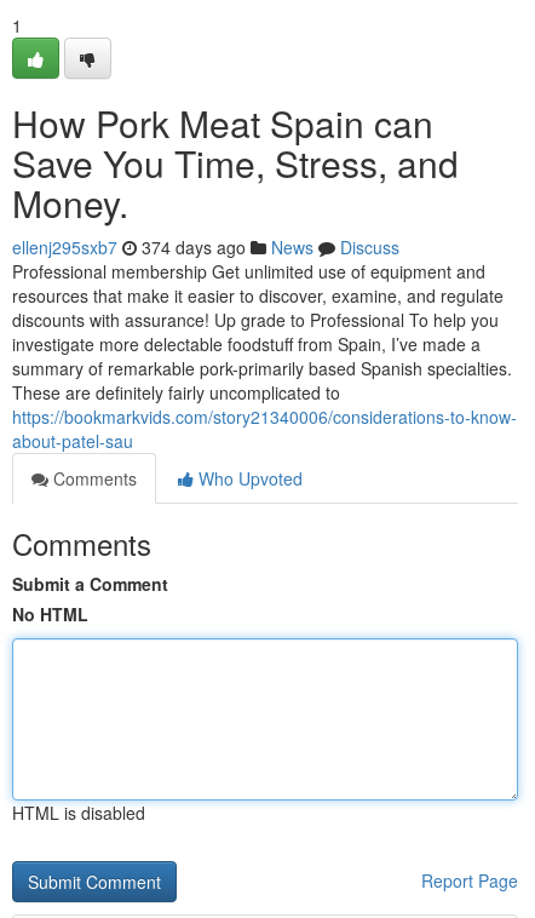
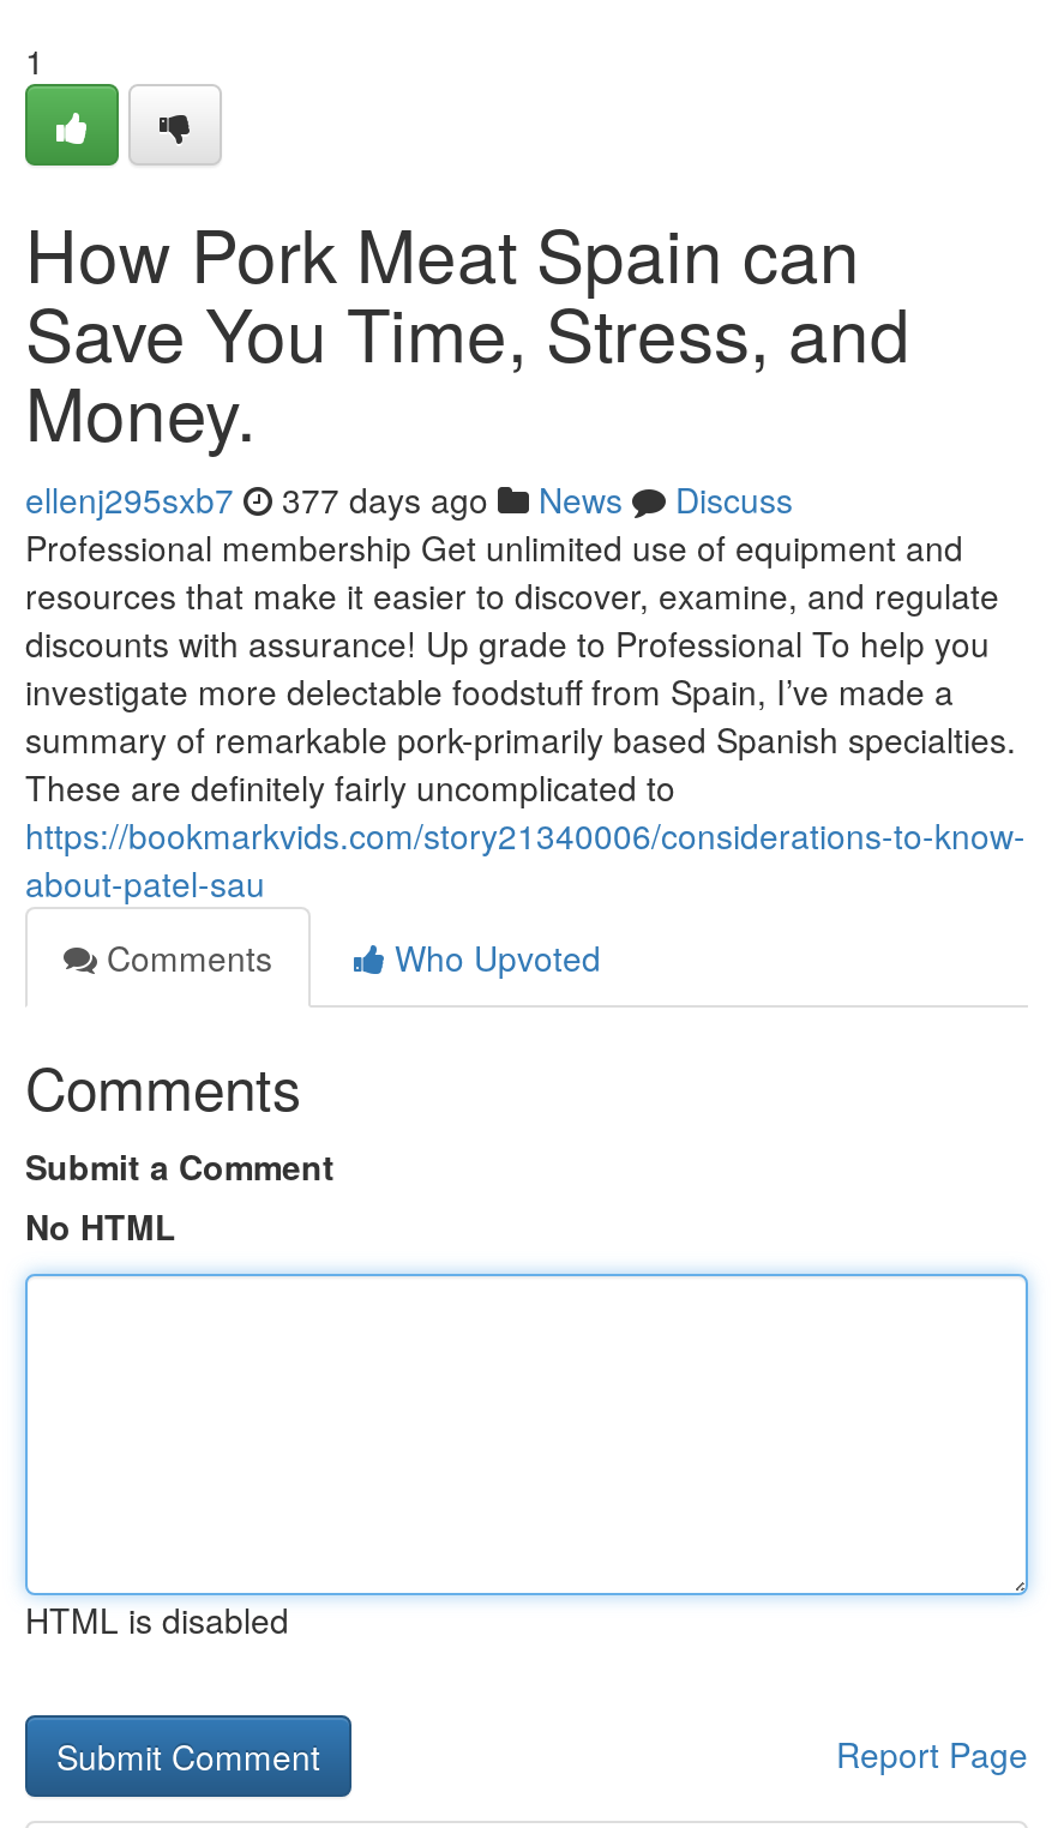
- ellenj295sxb7 374 days ago News Discuss
+ ellenj295sxb7 377 days ago News Discuss
